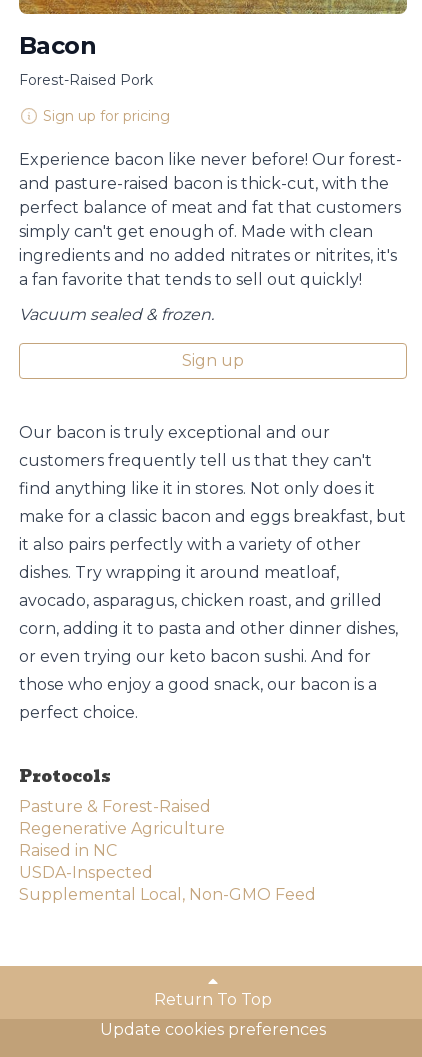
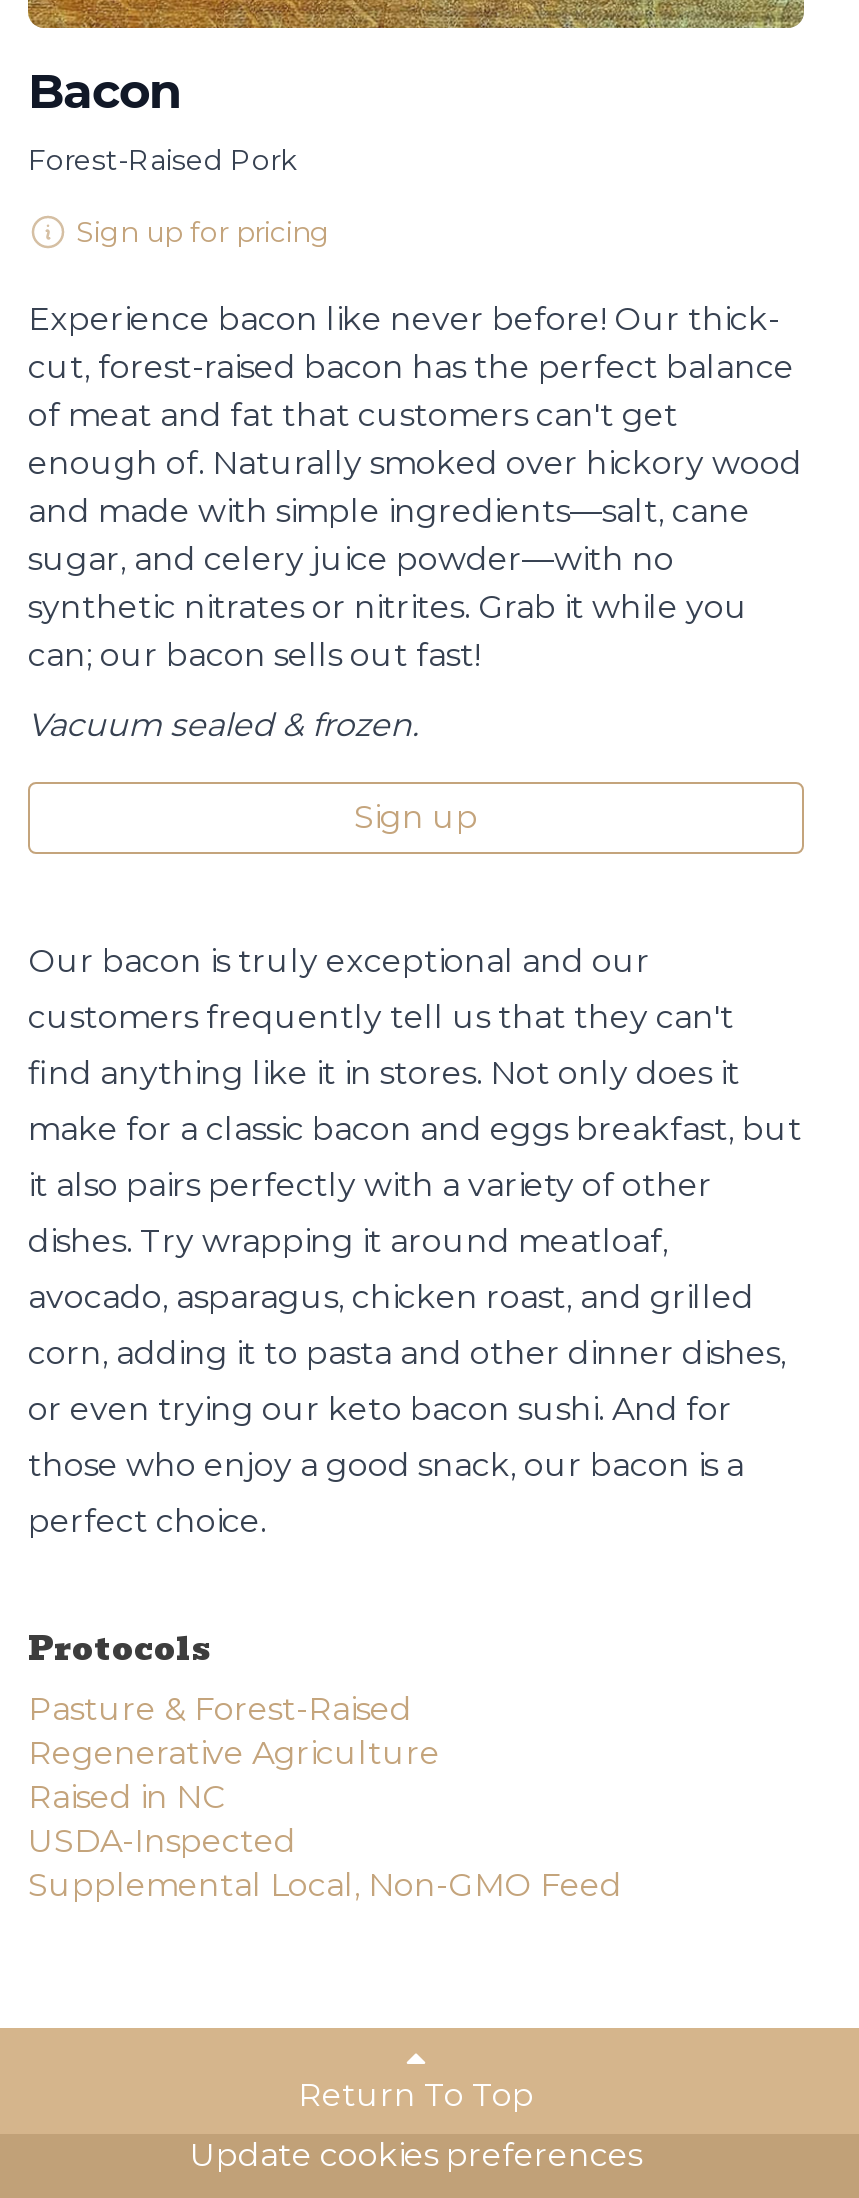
- Experience bacon like never before! Our forest-
- and pasture-raised bacon is thick-cut, with the
- perfect balance of meat and fat that customers
- simply can't get enough of. Made with clean
- ingredients and no added nitrates or nitrites, it's
- a fan favorite that tends to sell out quickly!
+ Experience bacon like never before! Our thick-
+ cut, forest-raised bacon has the perfect balance
+ of meat and fat that customers can't get
+ enough of. Naturally smoked over hickory wood
+ and made with simple ingredients—salt, cane
+ sugar, and celery juice powder—with no
+ synthetic nitrates or nitrites. Grab it while you
+ can; our bacon sells out fast!
